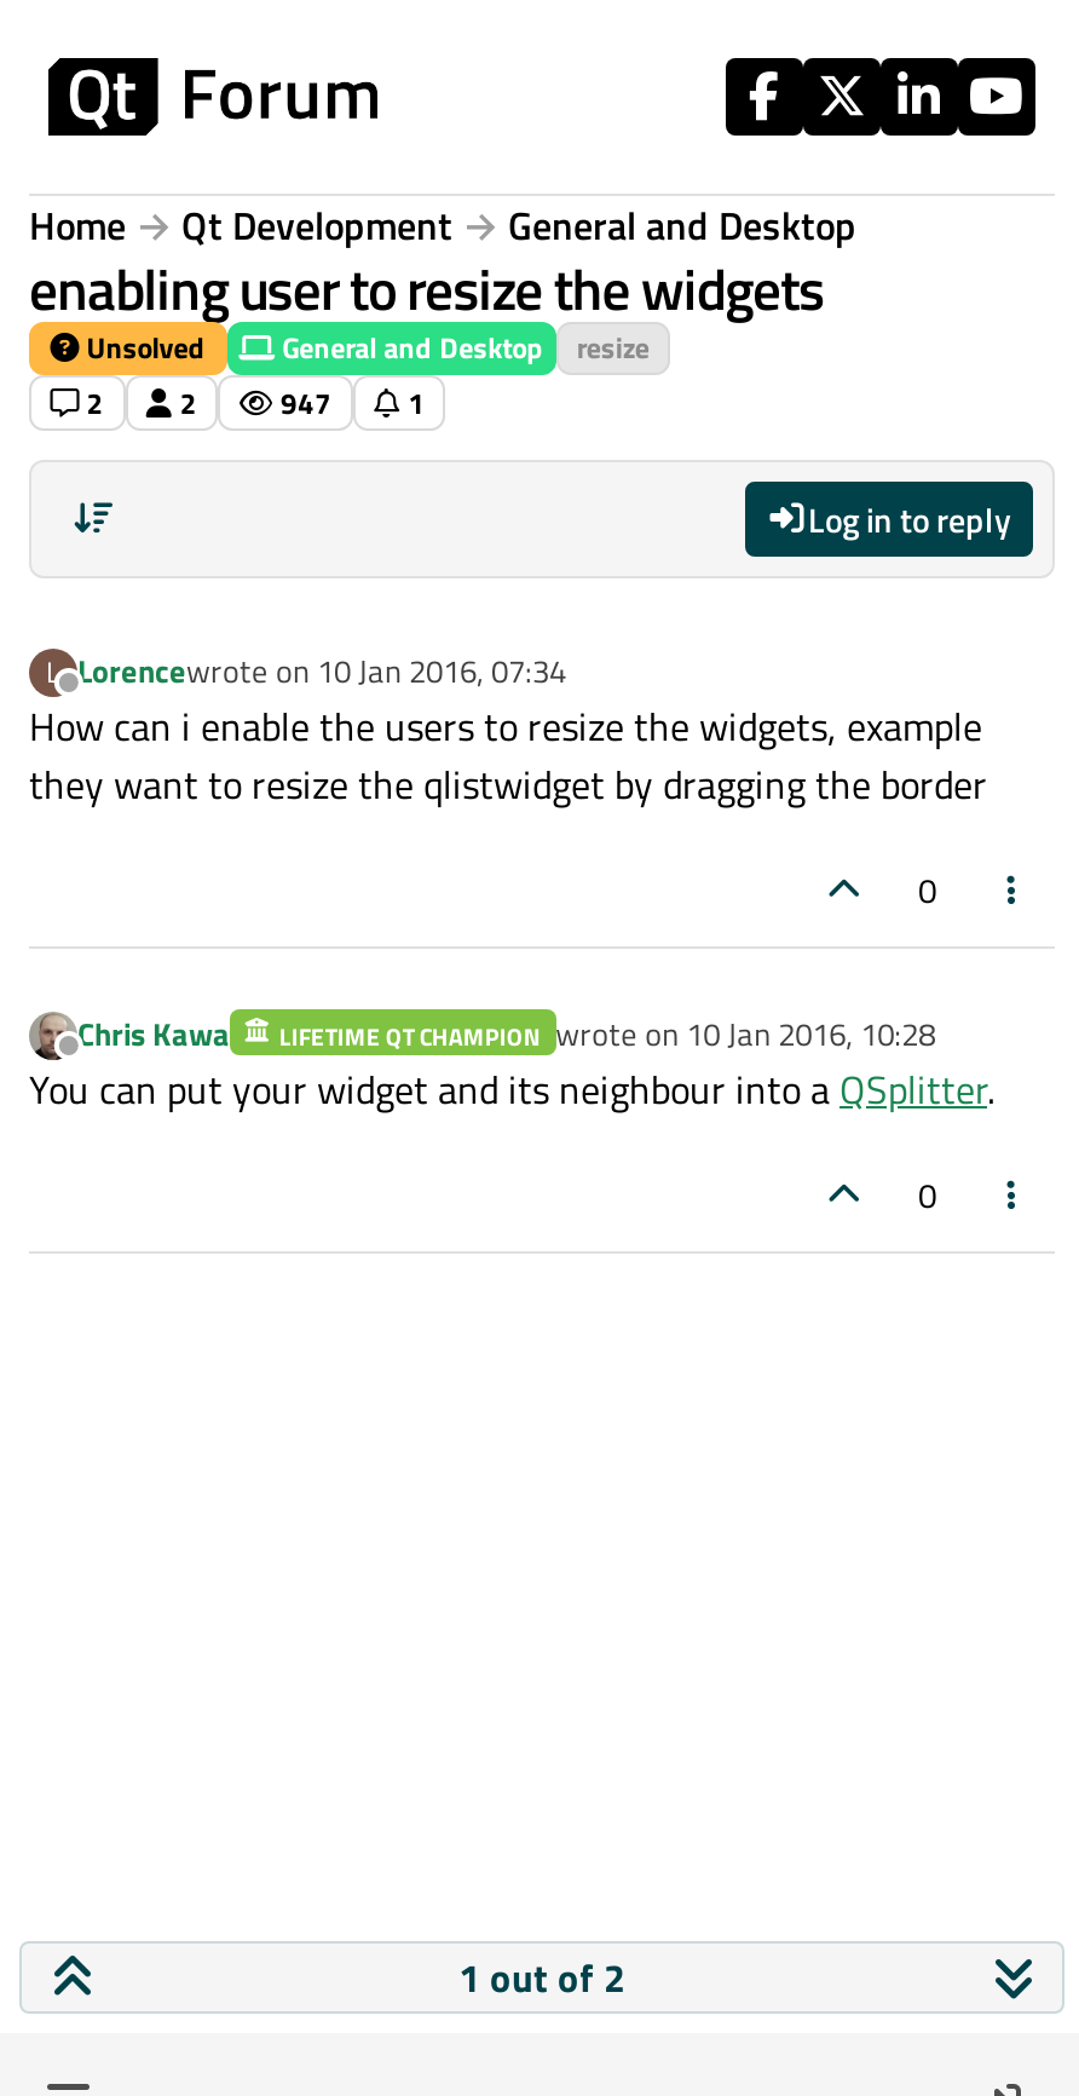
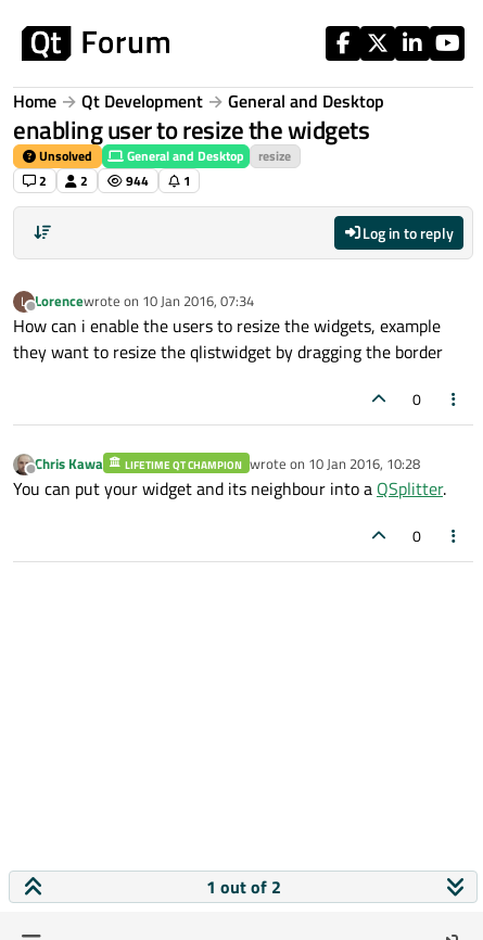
- 2 2 947 1
+ 2 2 944 1
